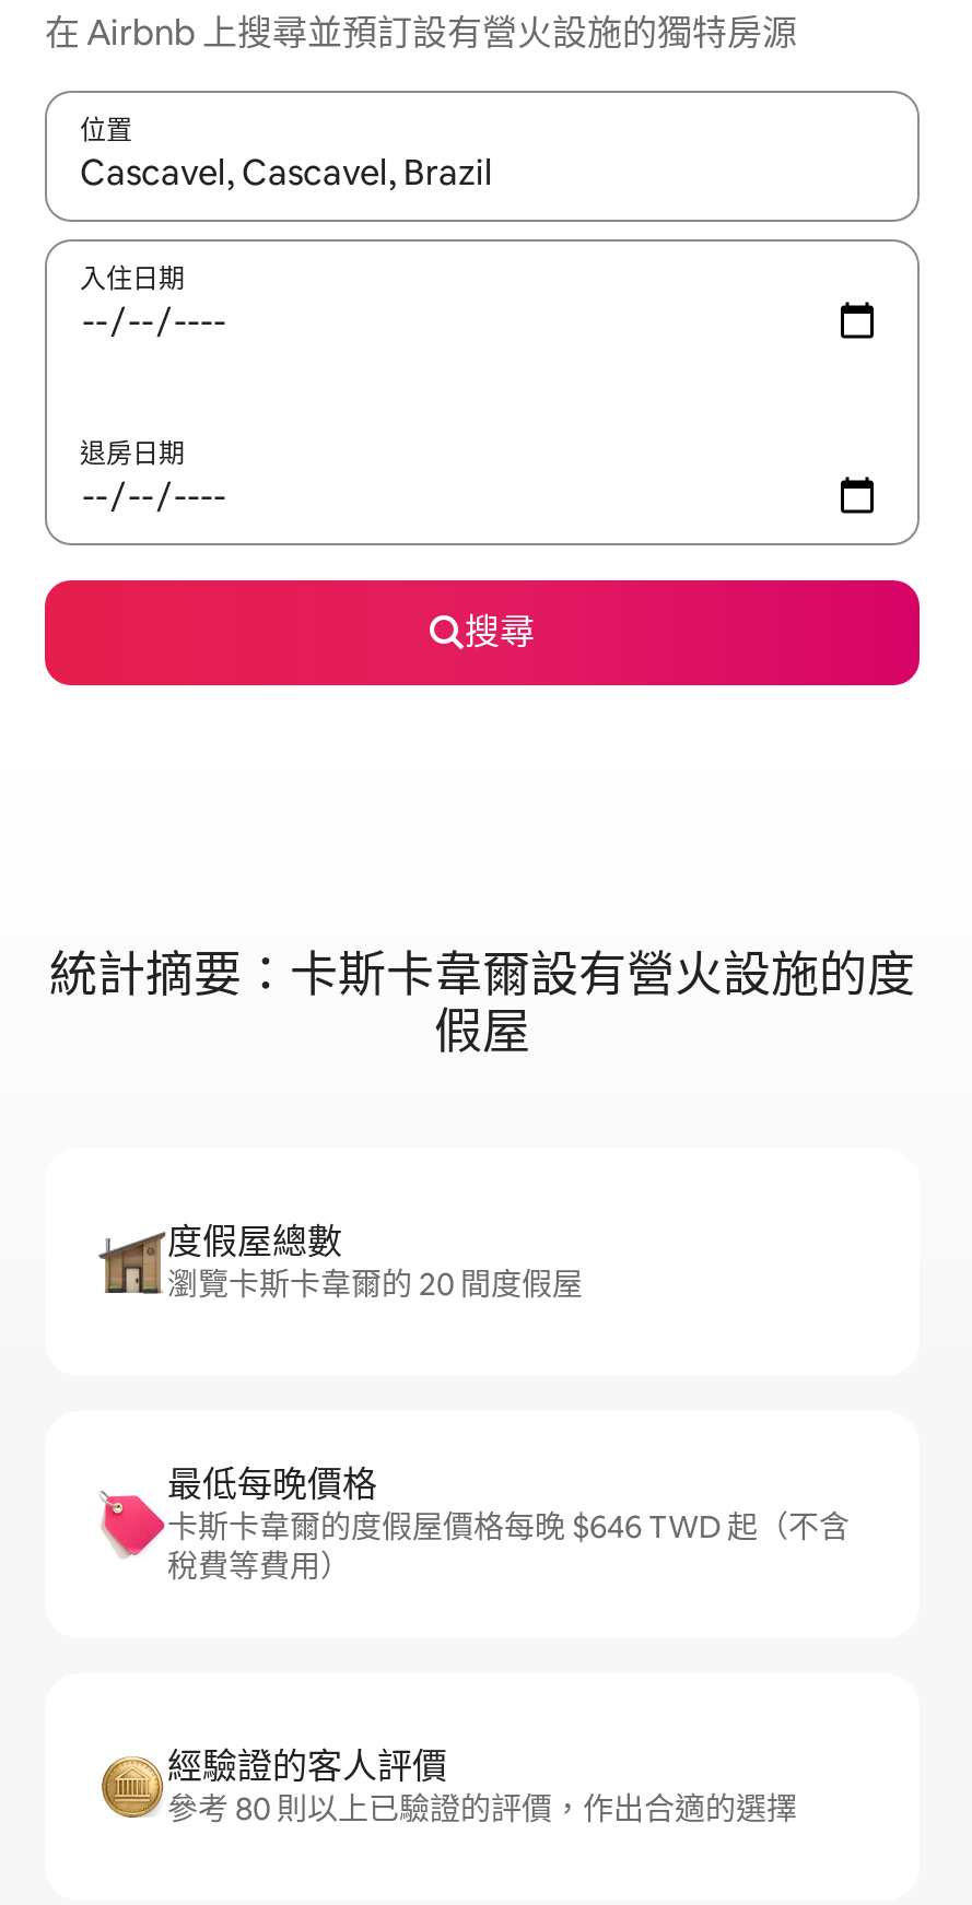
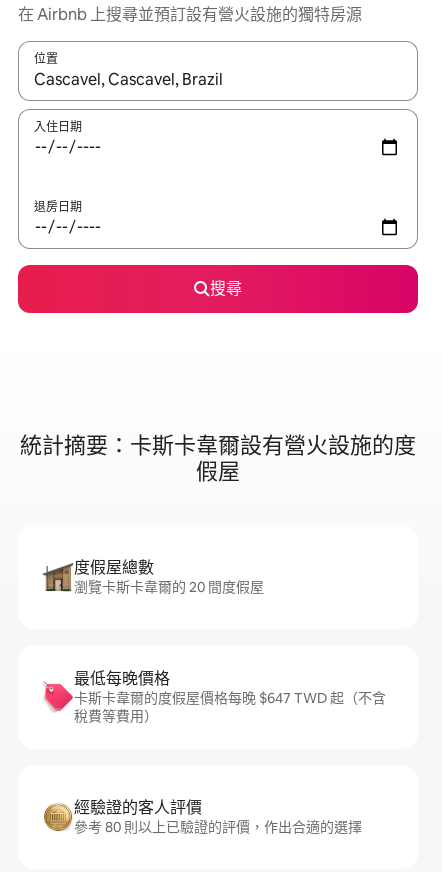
- 卡斯卡韋爾的度假屋價格每晚 $646 TWD 起（不含
+ 卡斯卡韋爾的度假屋價格每晚 $647 TWD 起（不含
